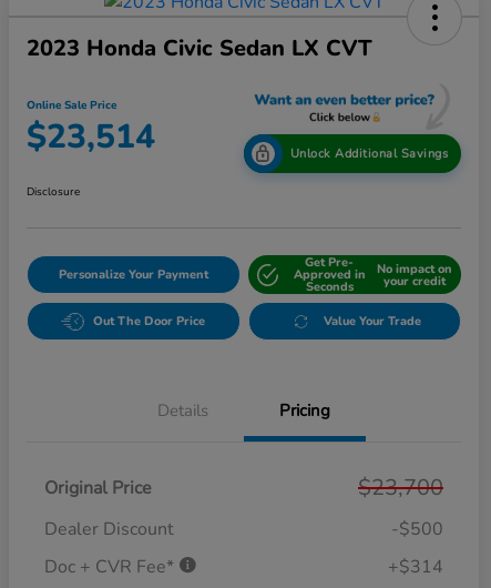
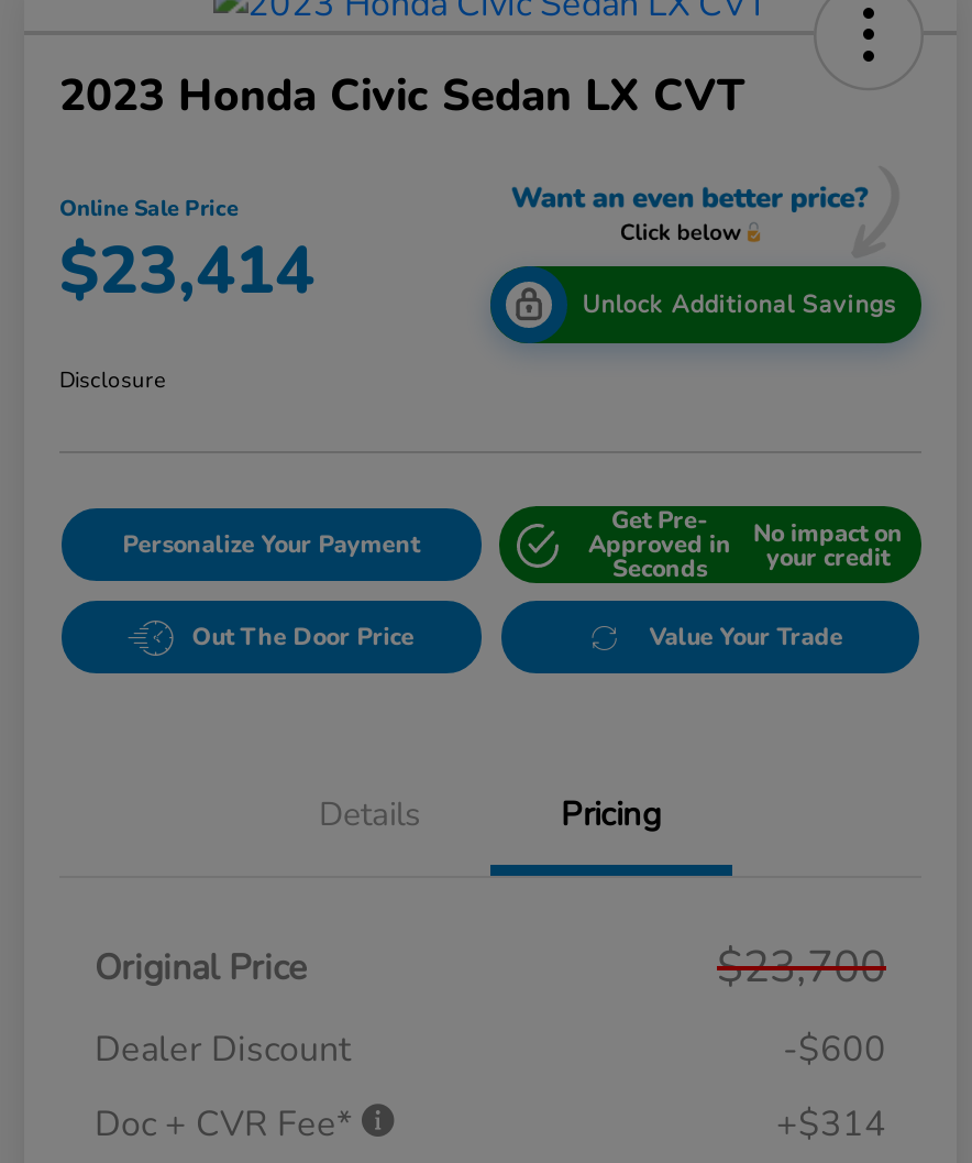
- $23,514
+ $23,414

- -$500
+ -$600
